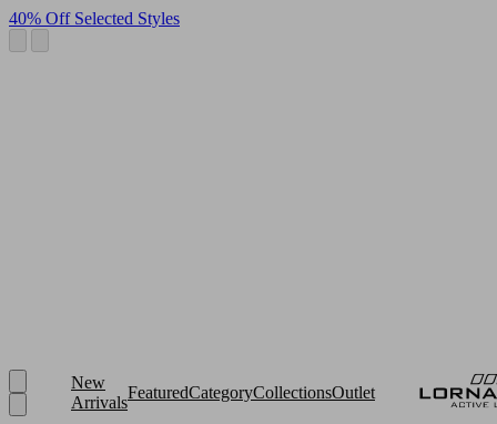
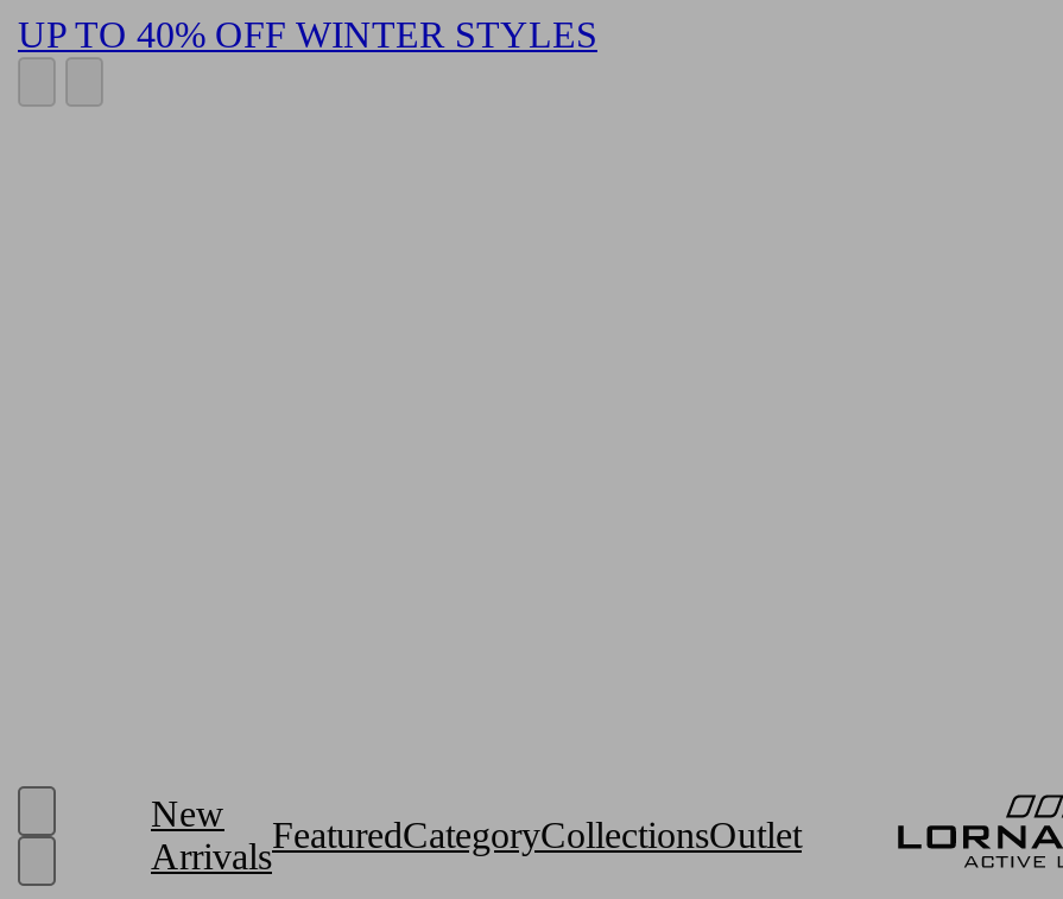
- 40% Off Selected Styles
+ UP TO 40% OFF WINTER STYLES
